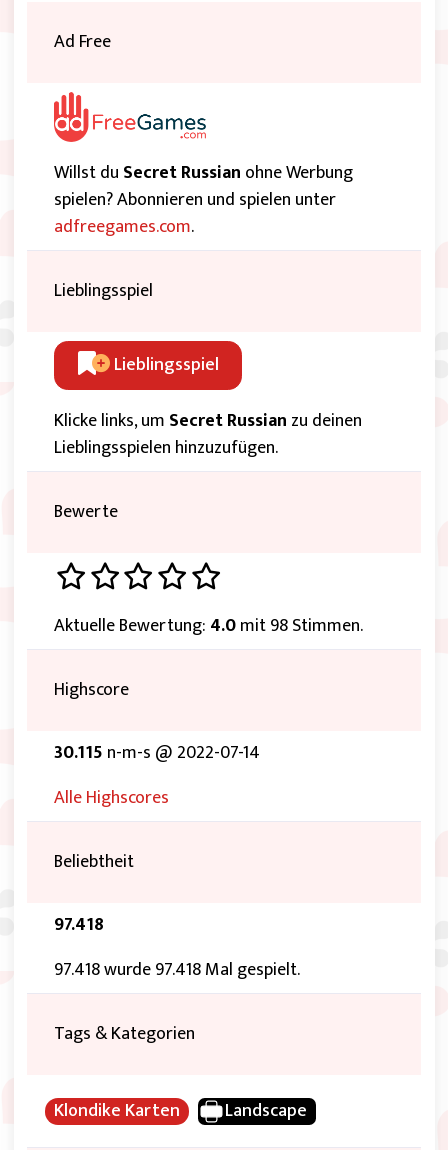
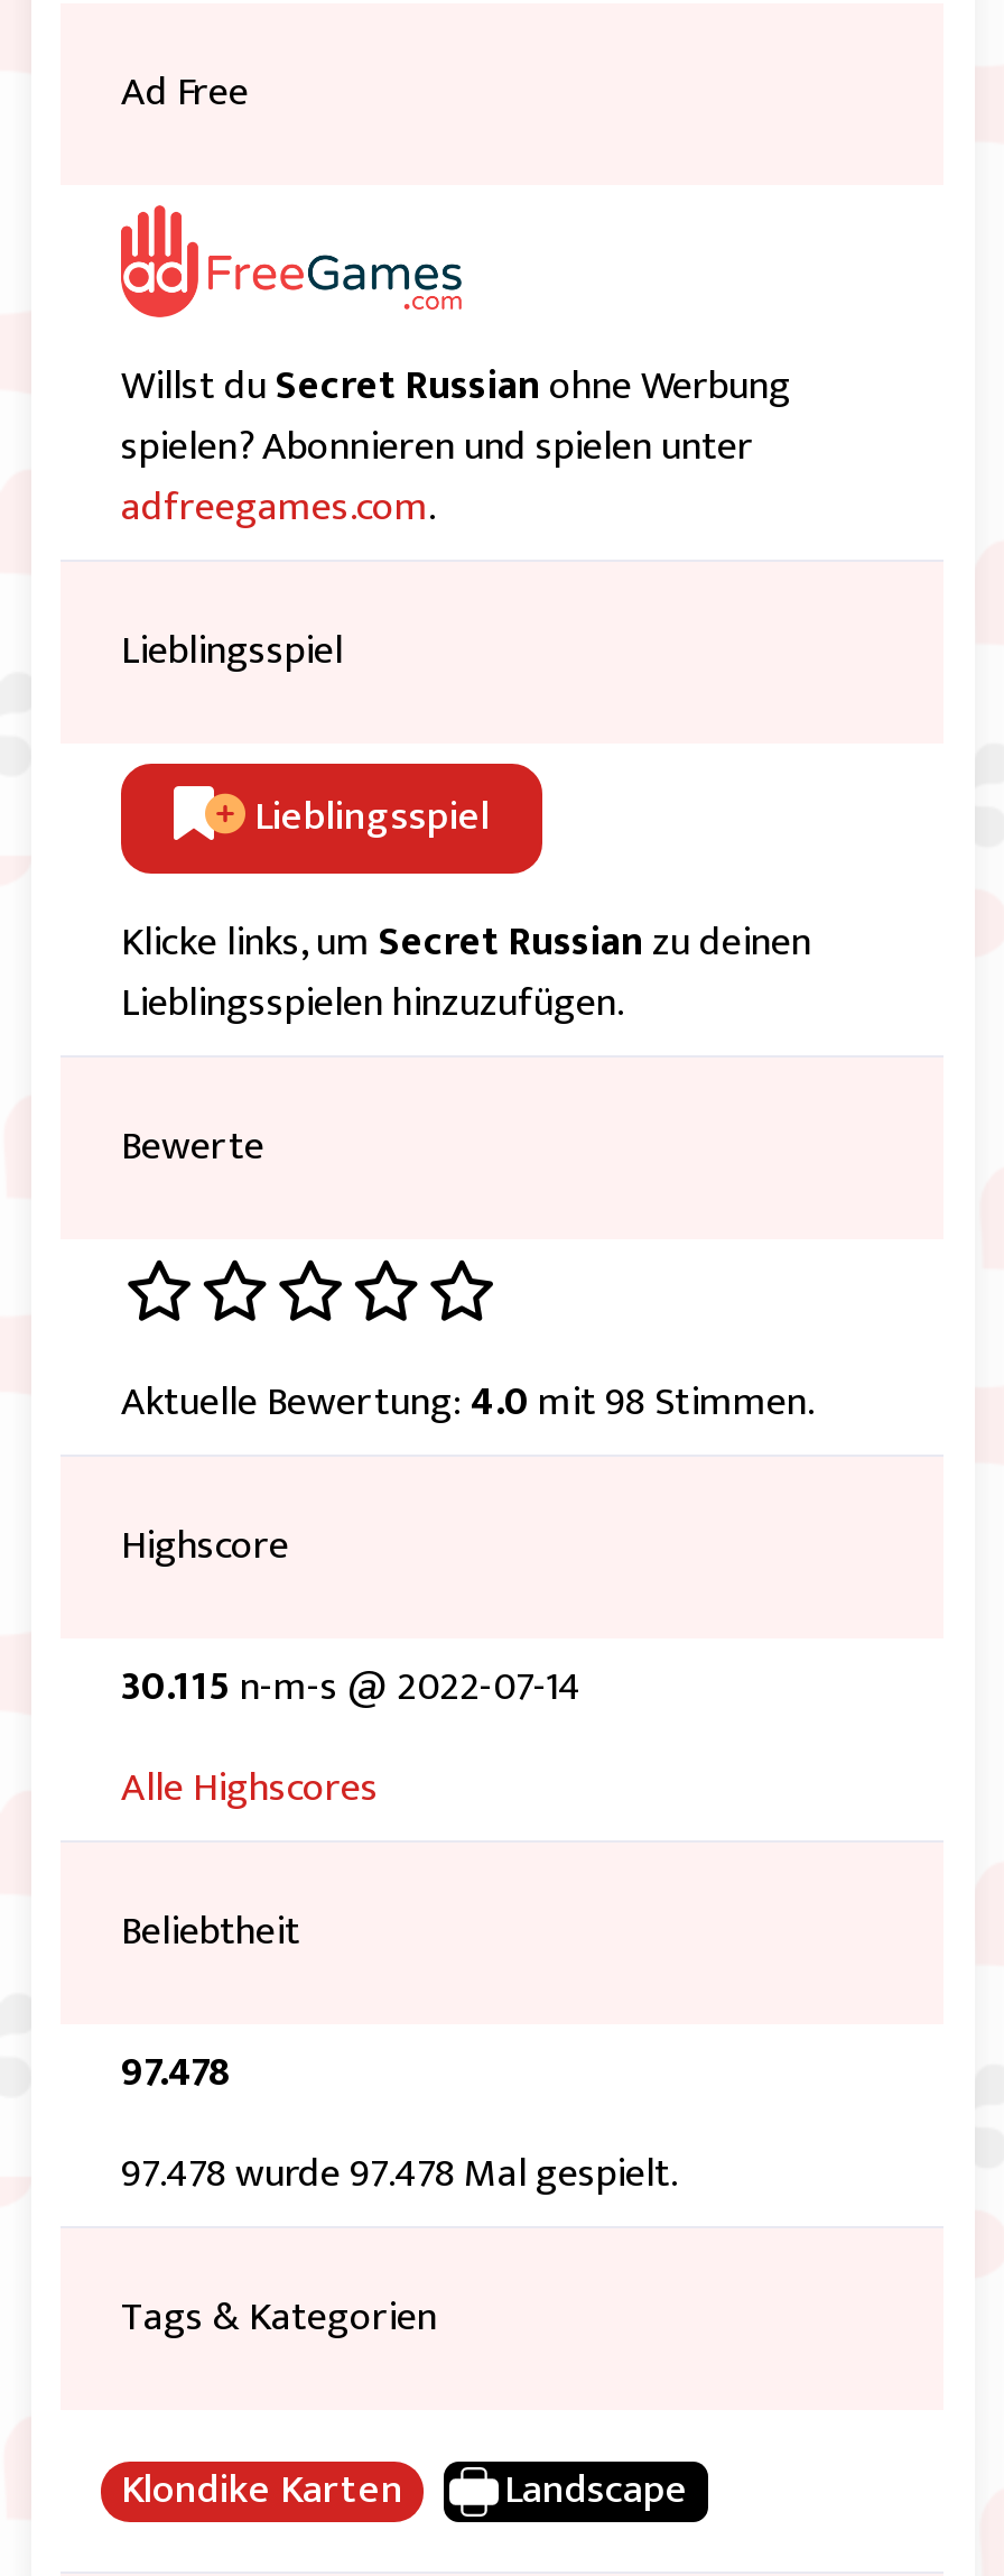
- 97.418
+ 97.478

- 97.418 wurde 97.418 Mal gespielt.
+ 97.478 wurde 97.478 Mal gespielt.
